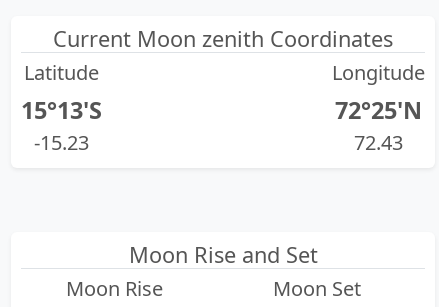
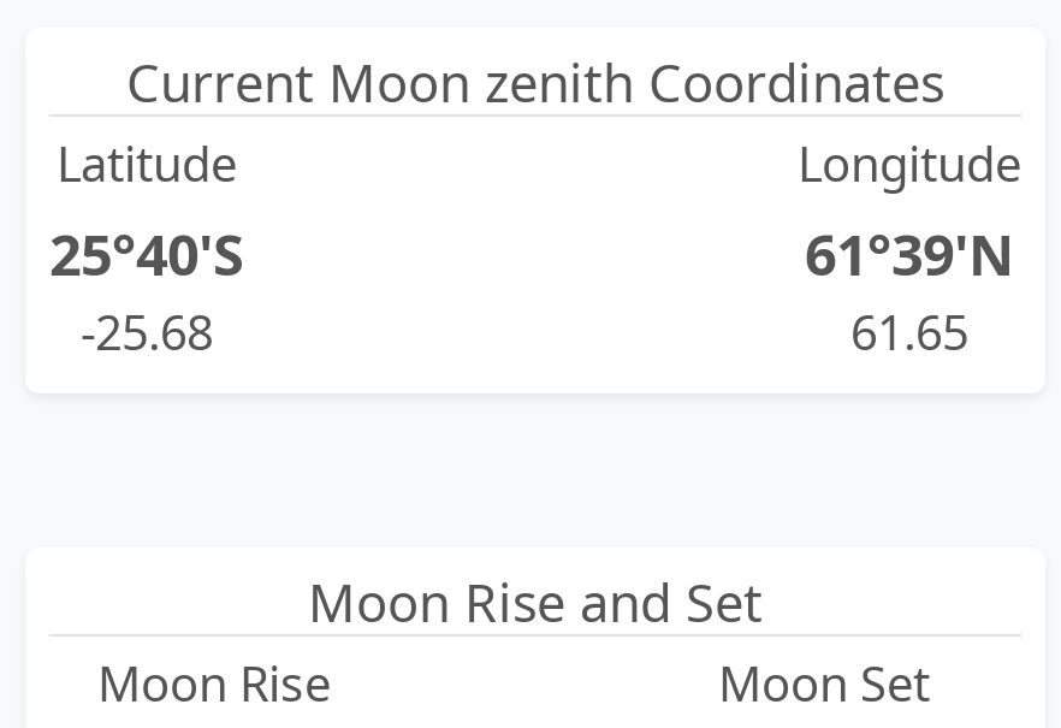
- 15°13'S
- -15.23
+ 25°40'S
+ -25.68

- 72°25'N
- 72.43
+ 61°39'N
+ 61.65
